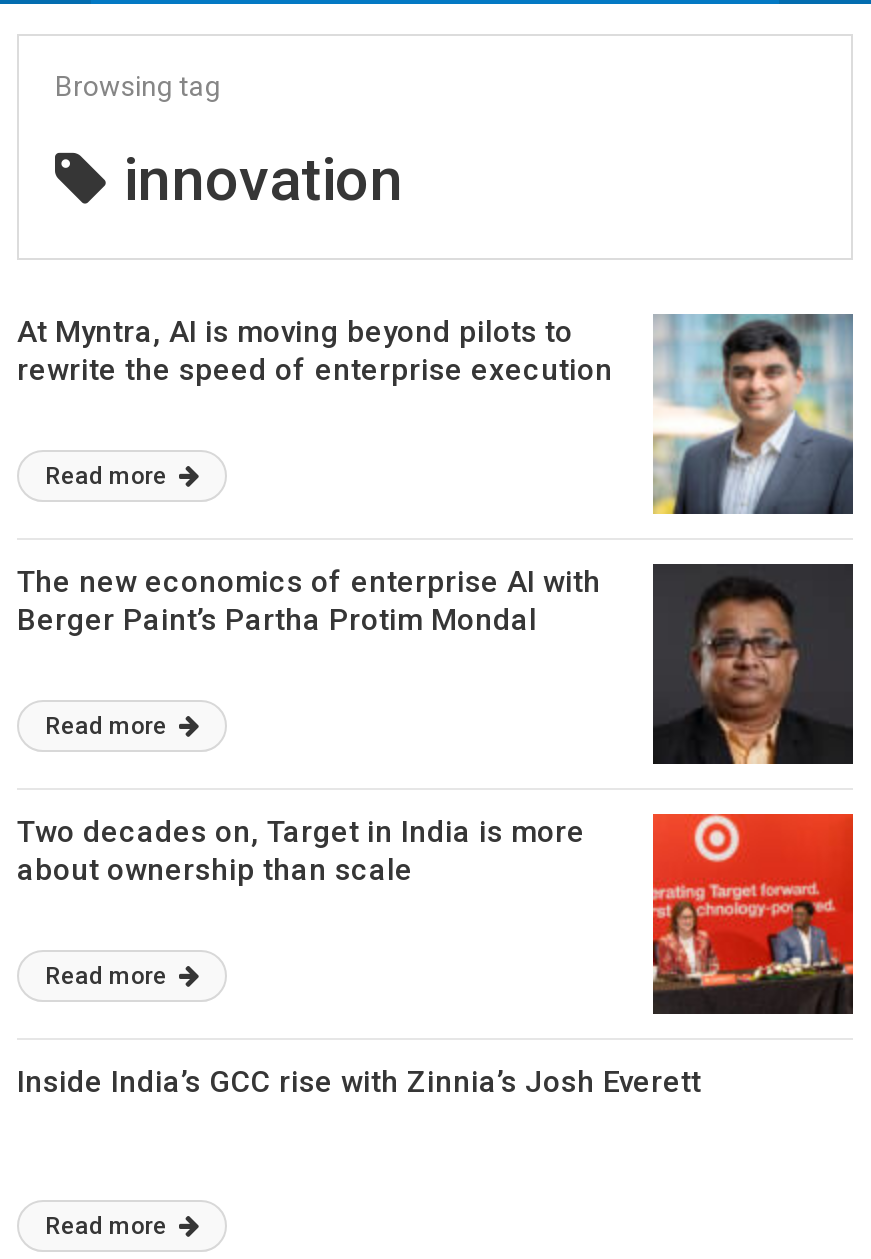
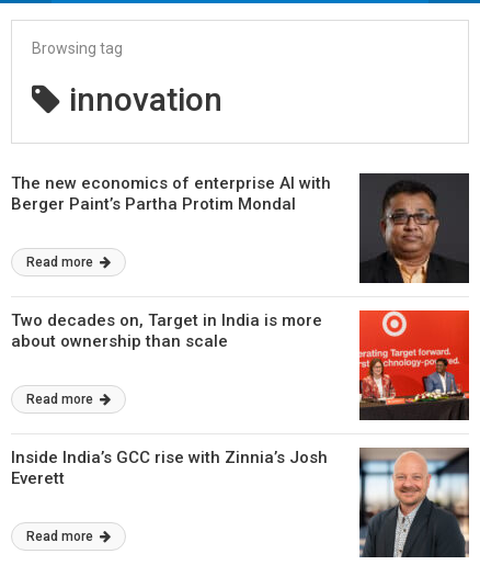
- [image]
- At Myntra, AI is moving beyond pilots to
- rewrite the speed of enterprise execution
- Read more

+ [image]
